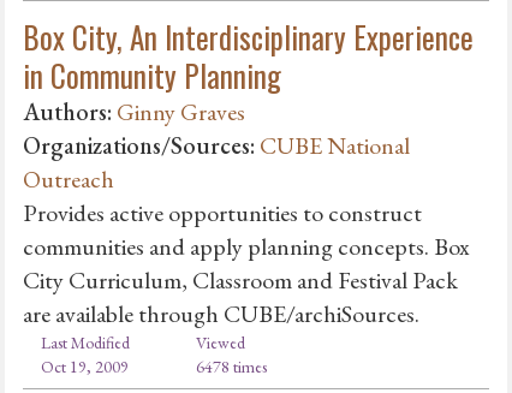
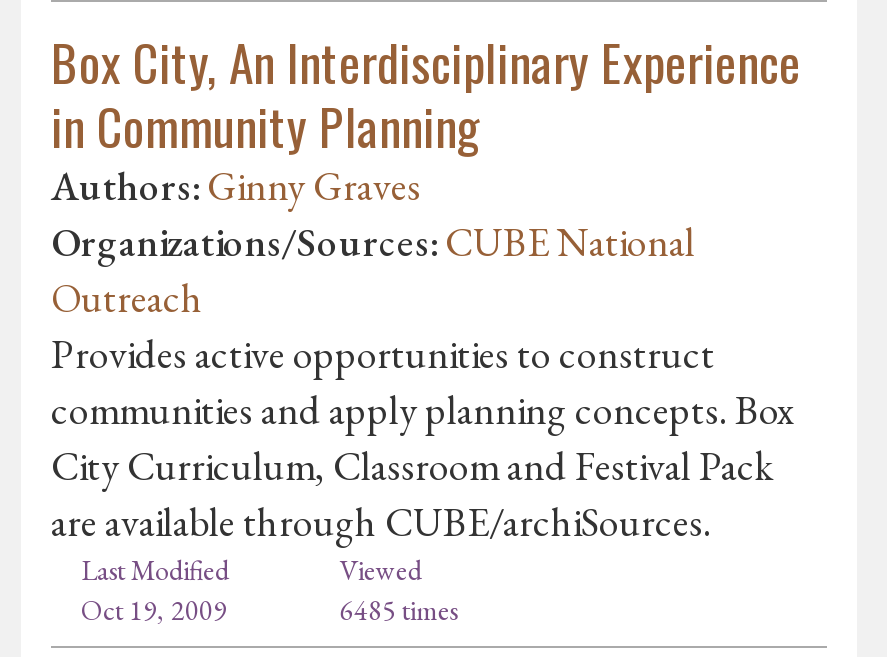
- 6478 times
+ 6485 times
